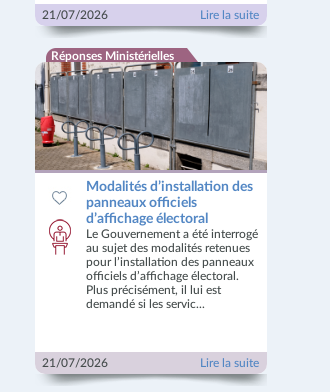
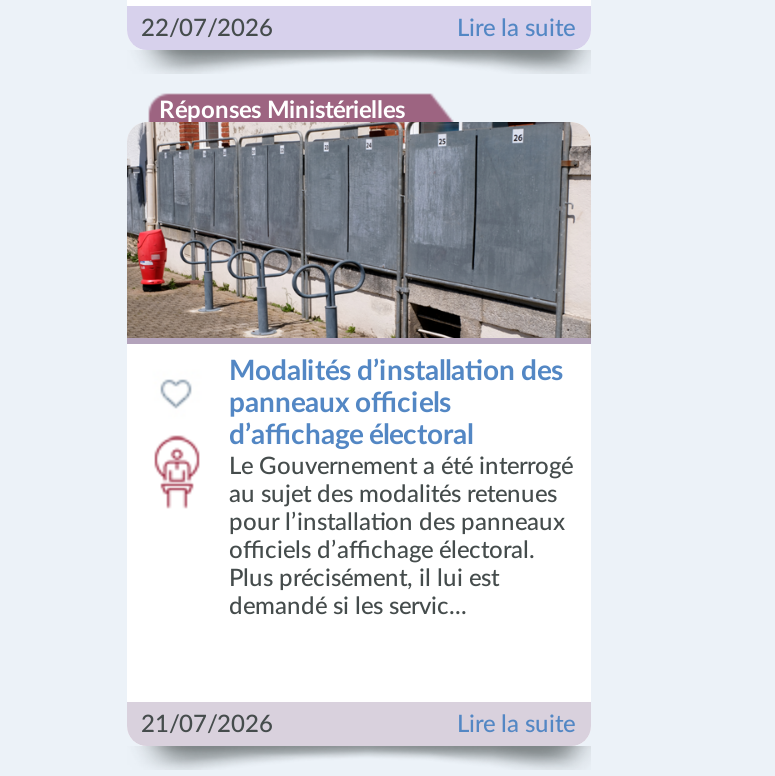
- 21/07/2026
+ 22/07/2026
